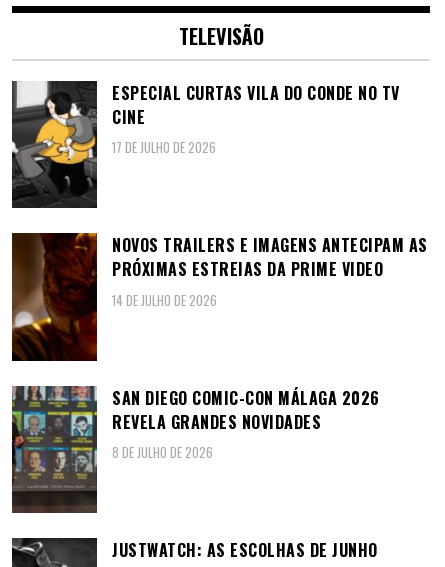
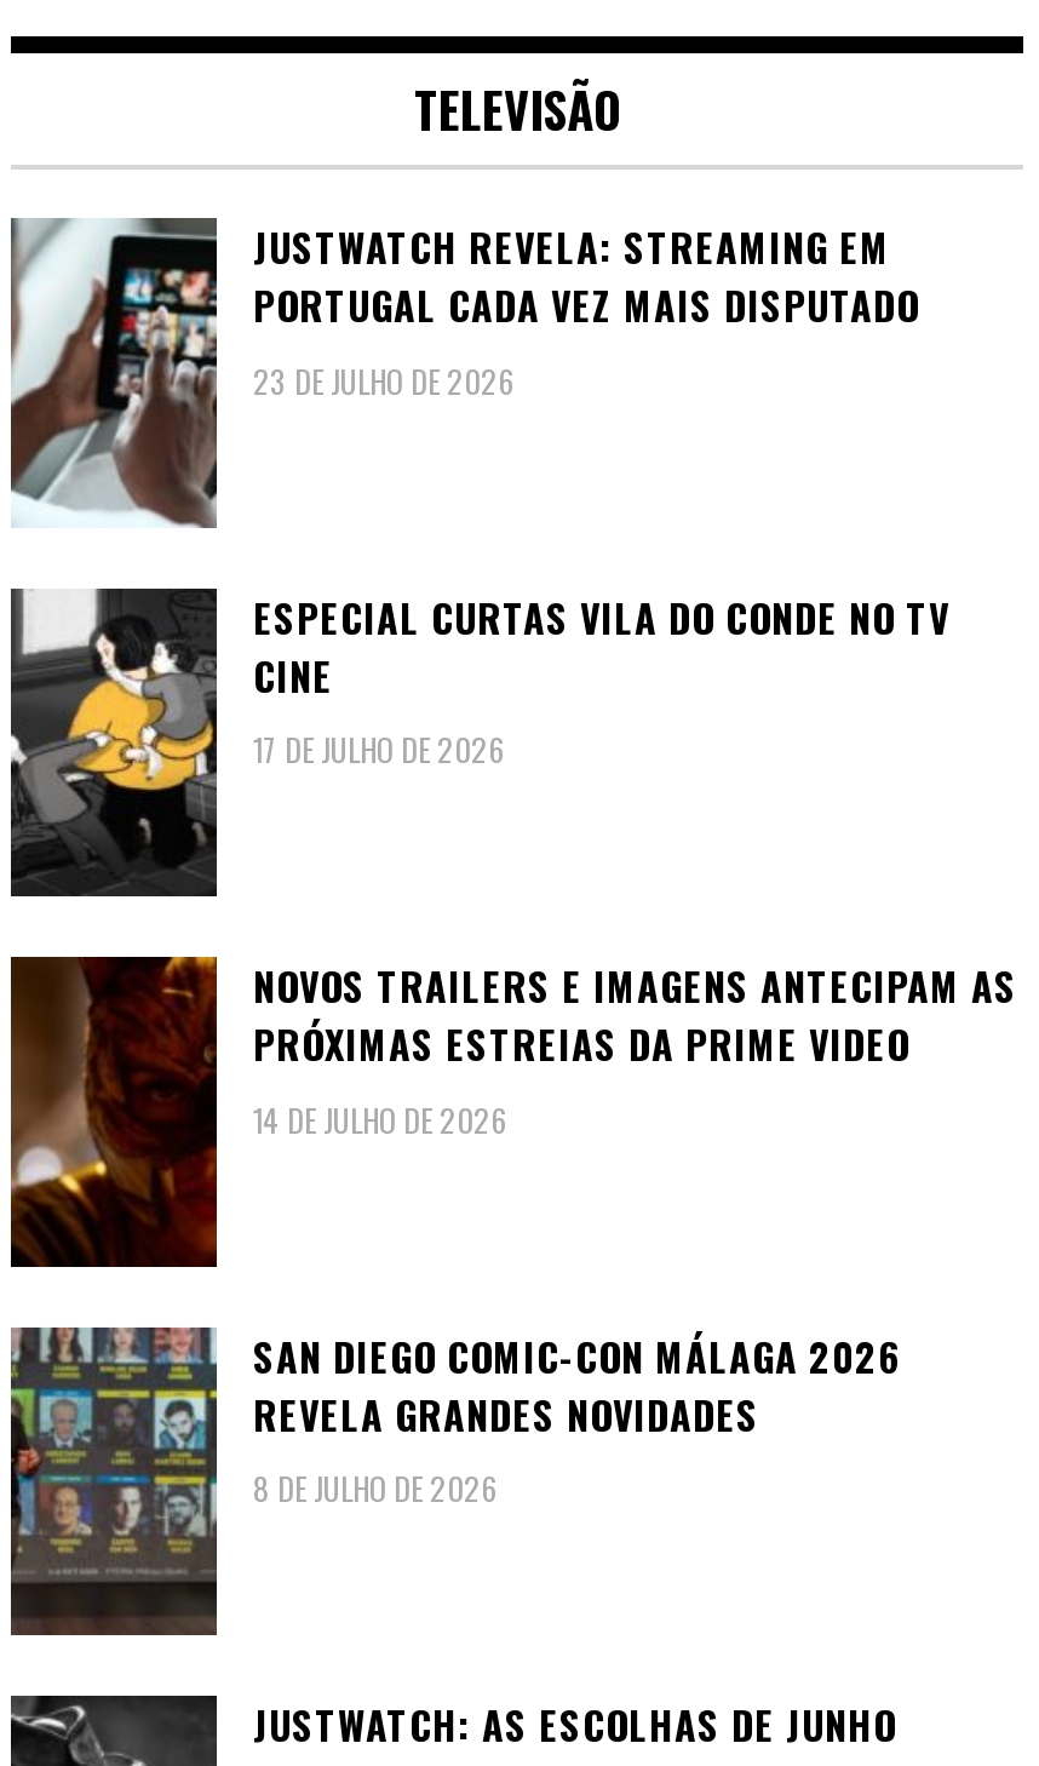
+ [image]
+ JUSTWATCH REVELA: STREAMING EM
+ PORTUGAL CADA VEZ MAIS DISPUTADO
+ 23 DE JULHO DE 2026
